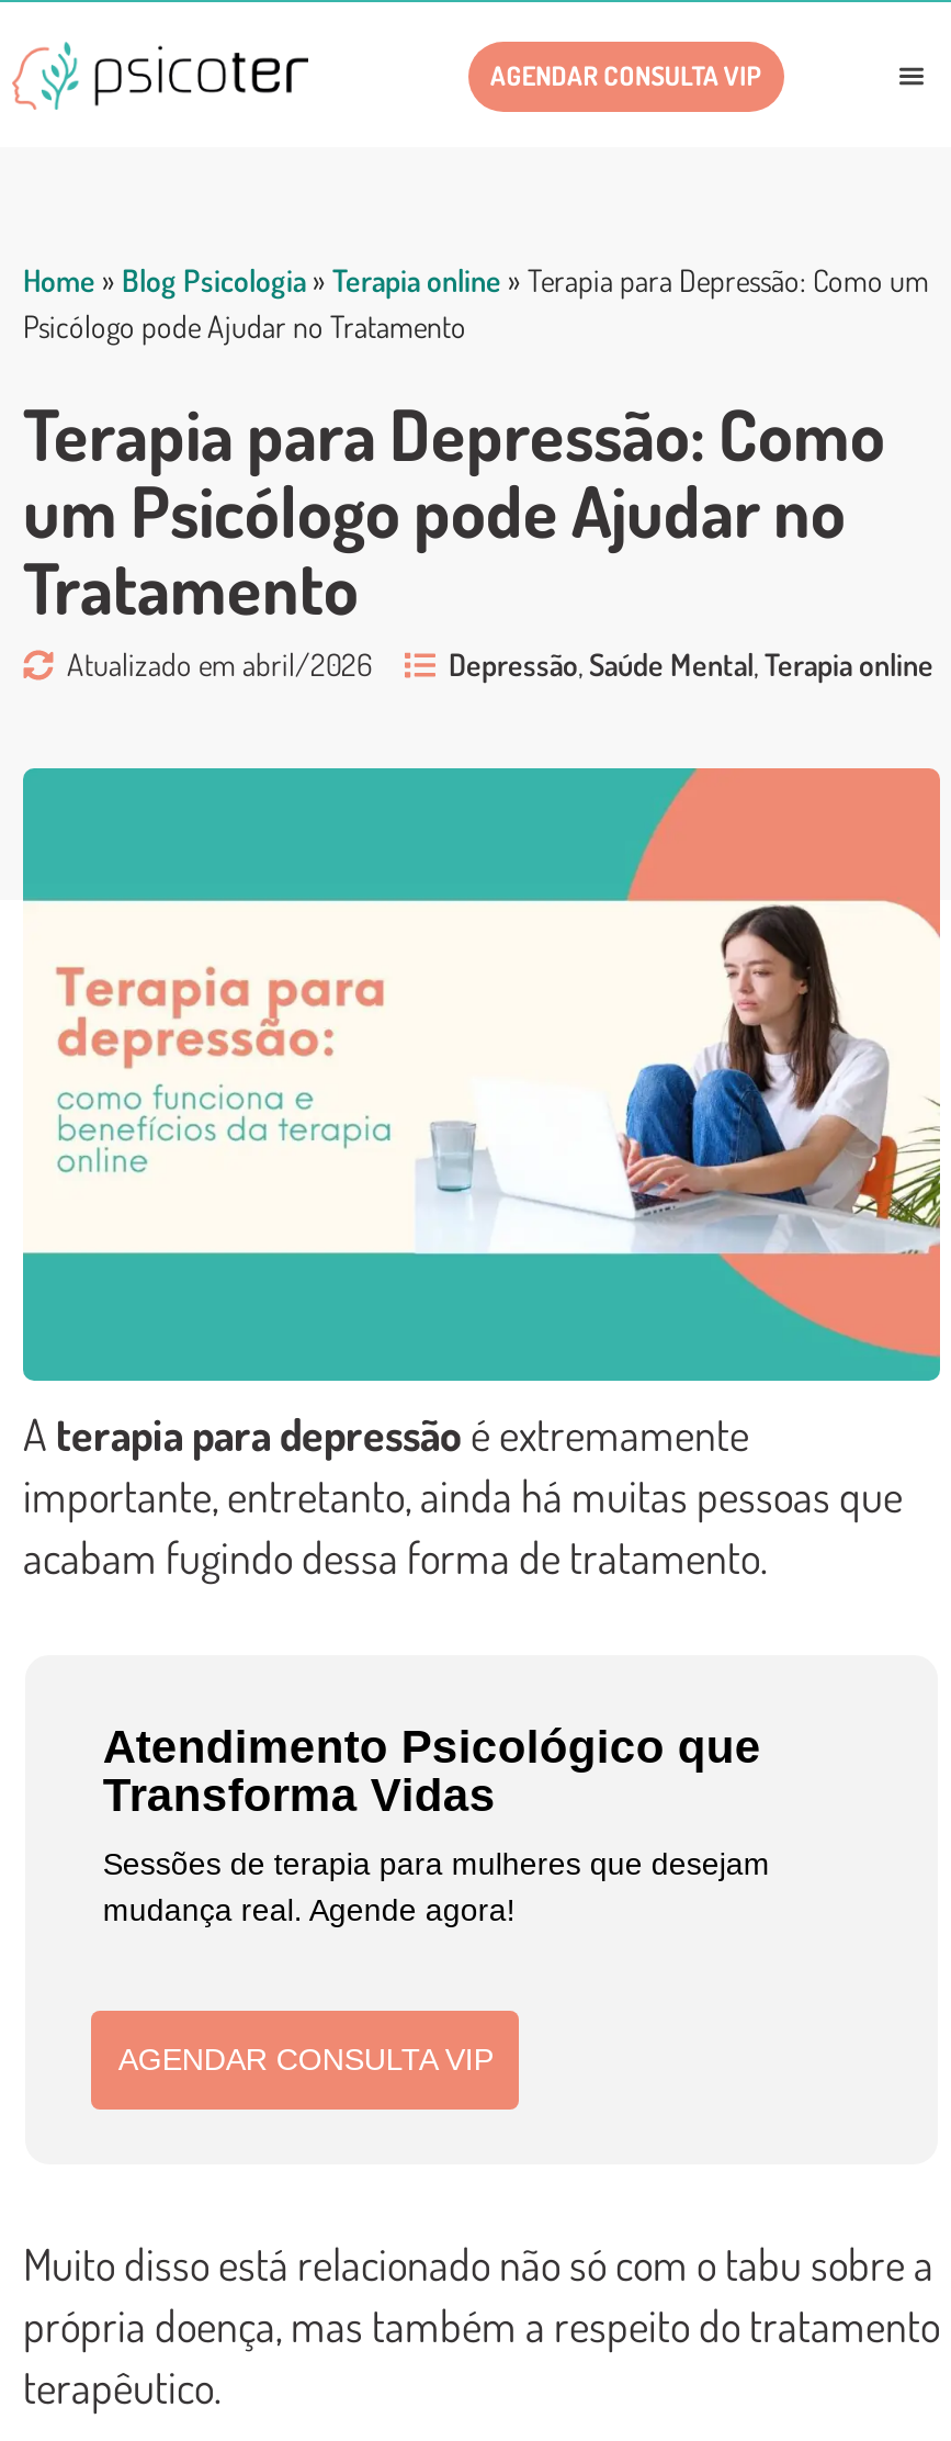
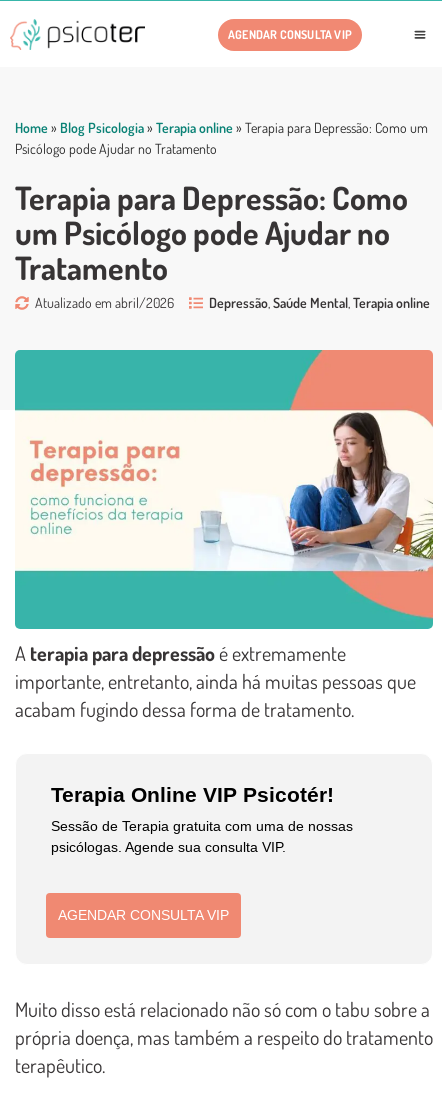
- Atendimento Psicológico que
- Transforma Vidas
+ Terapia Online VIP Psicotér!

- Sessões de terapia para mulheres que desejam
- mudança real. Agende agora!
+ Sessão de Terapia gratuita com uma de nossas
+ psicólogas. Agende sua consulta VIP.
